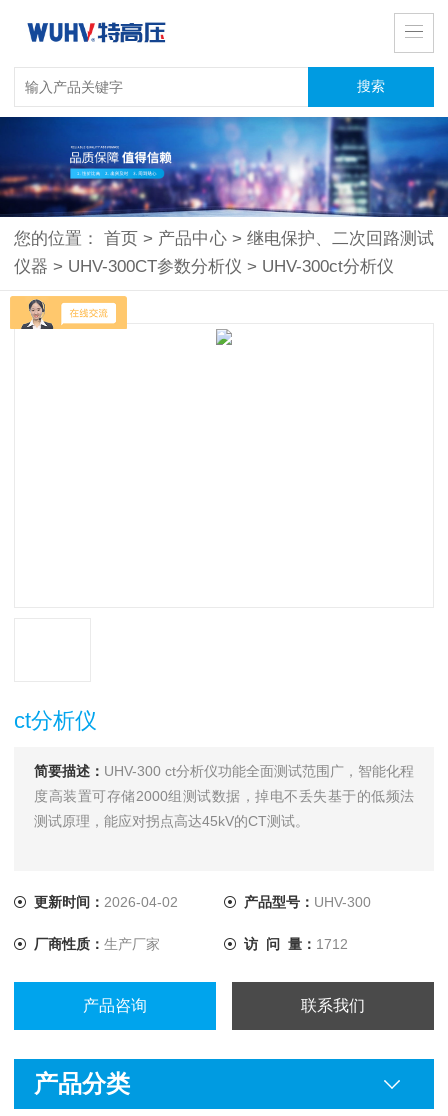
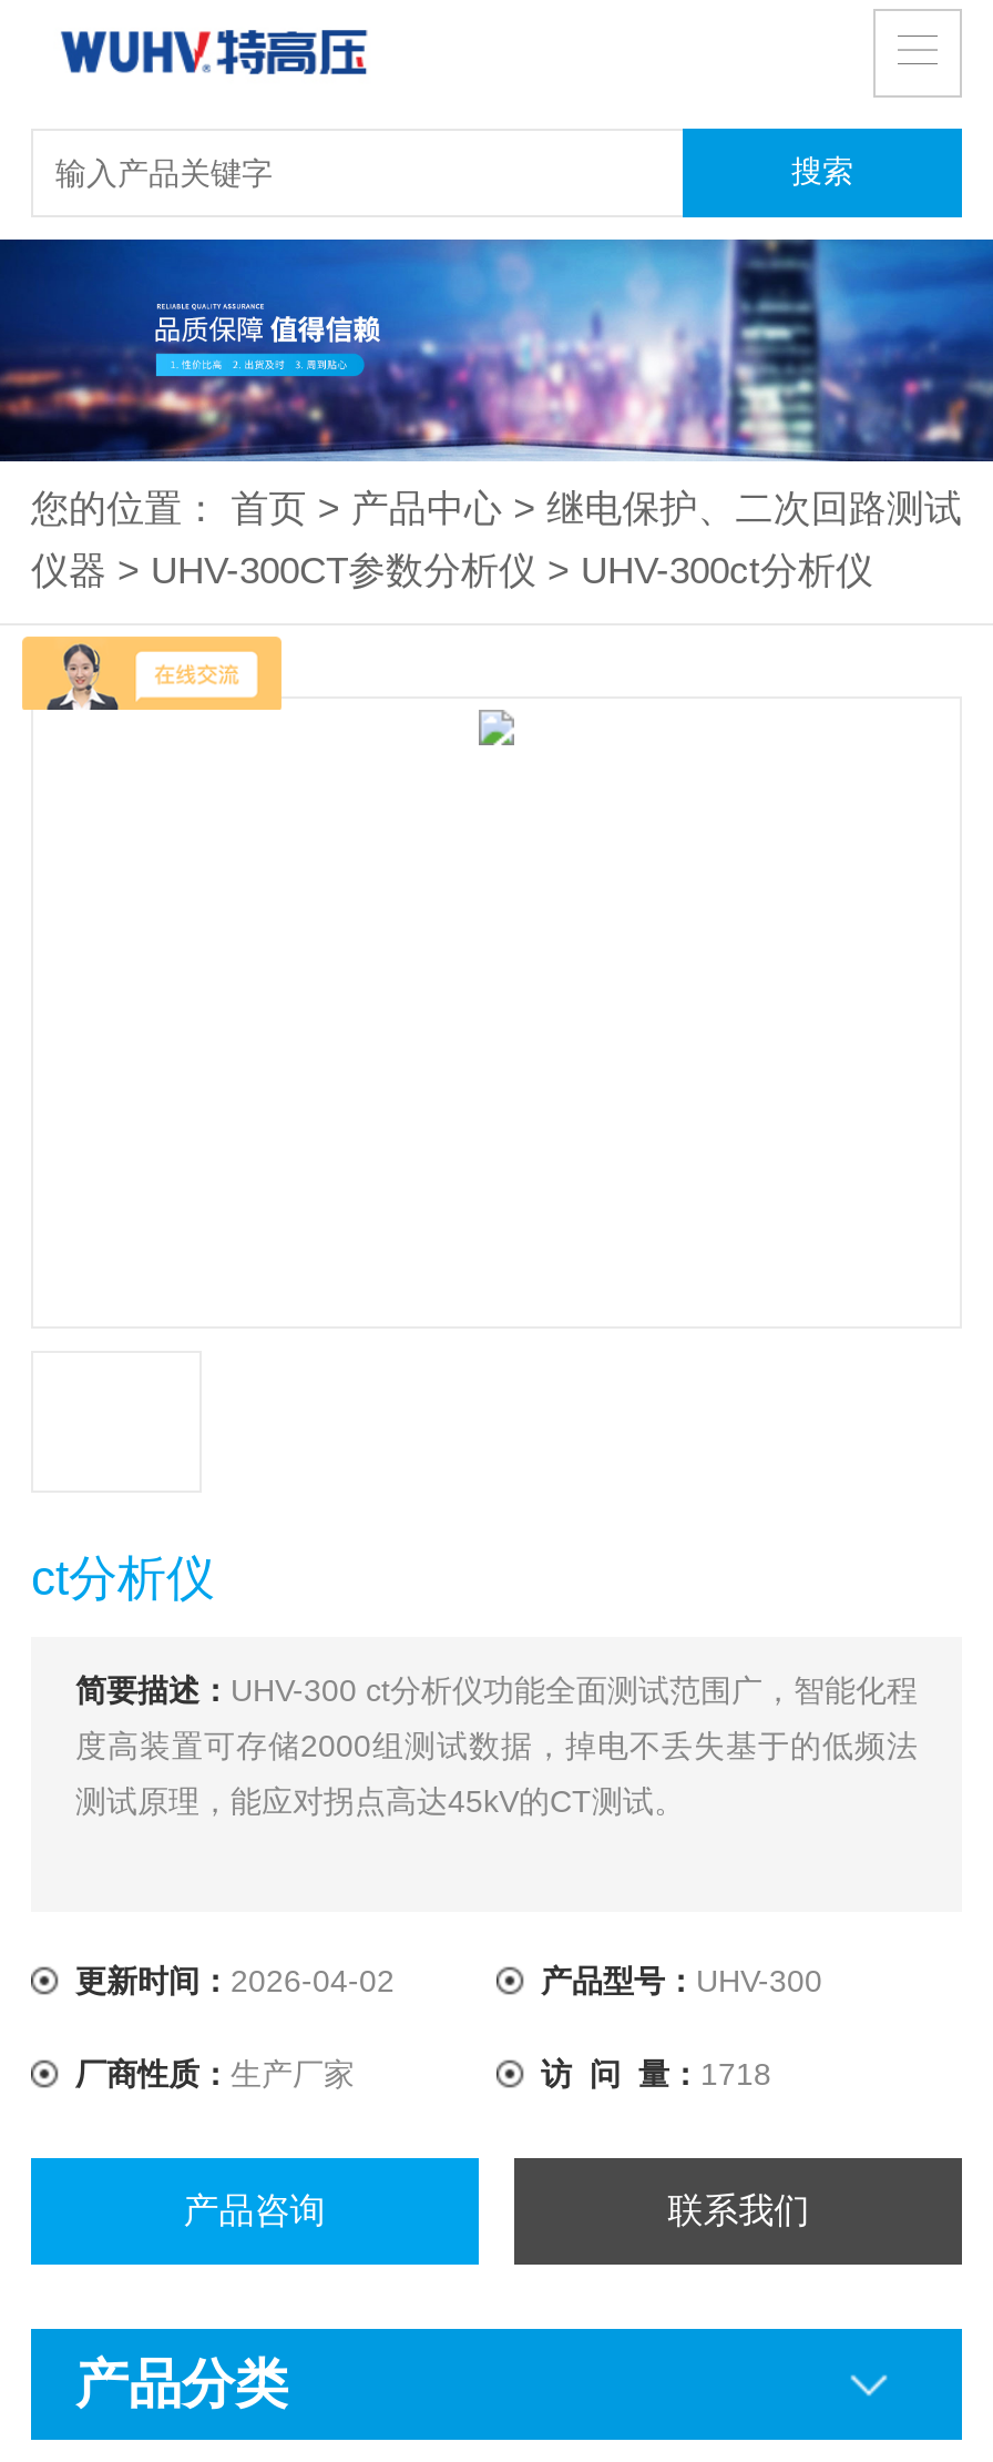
- 访 问 量：1712
+ 访 问 量：1718
